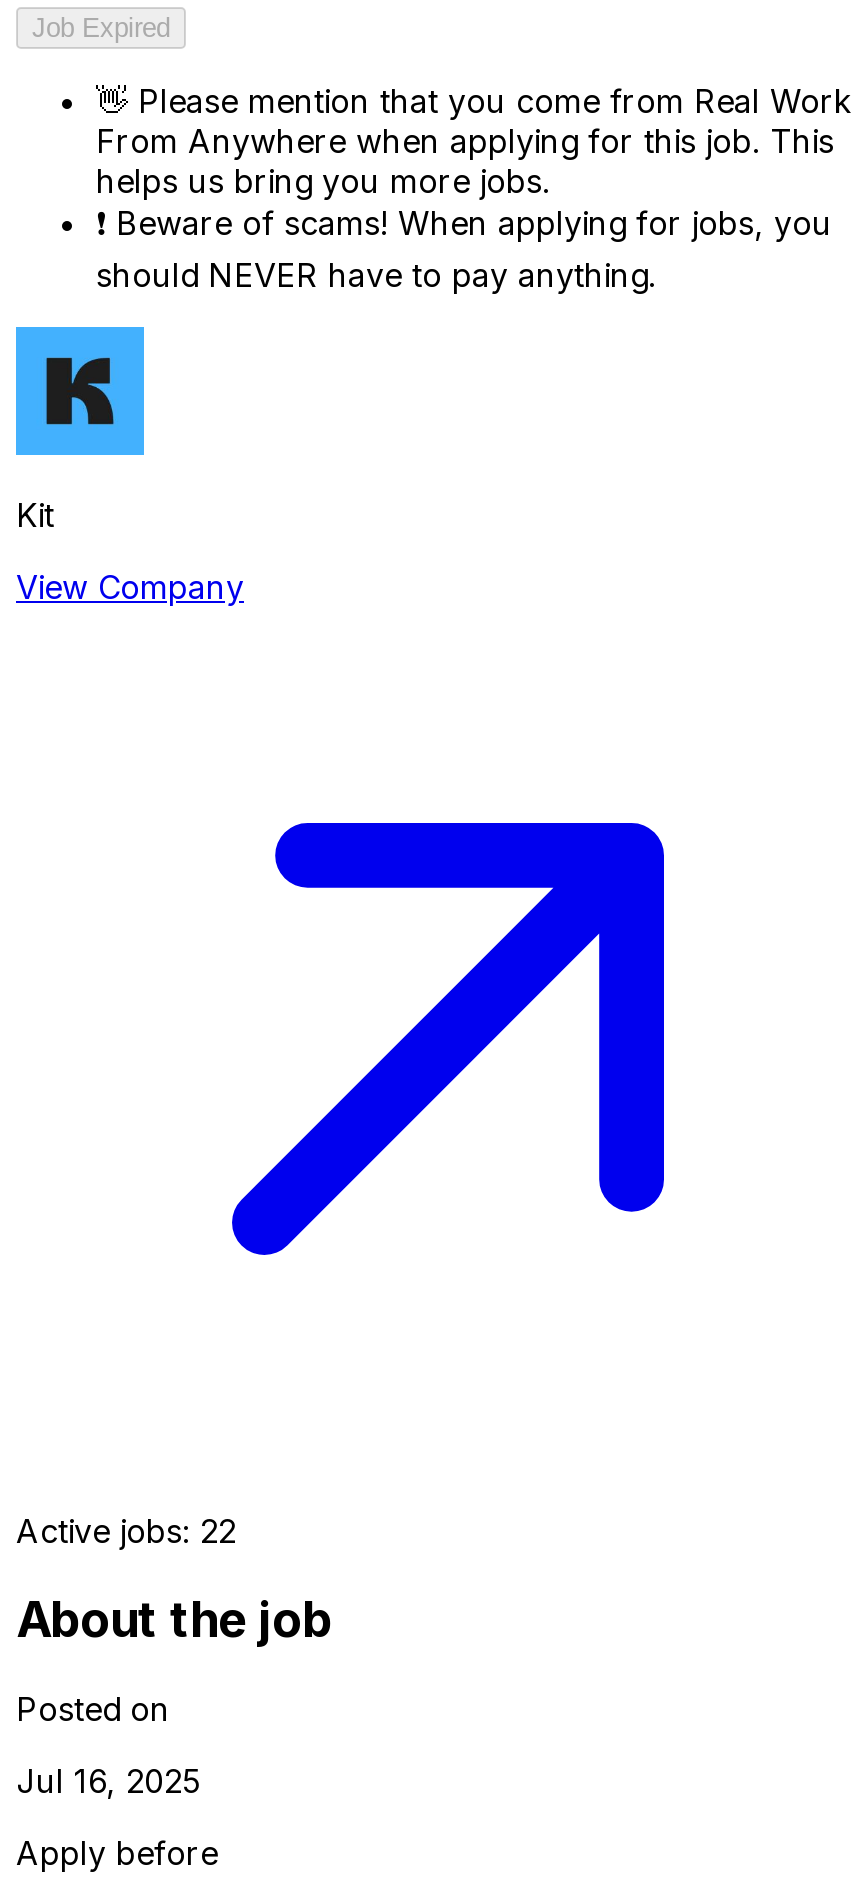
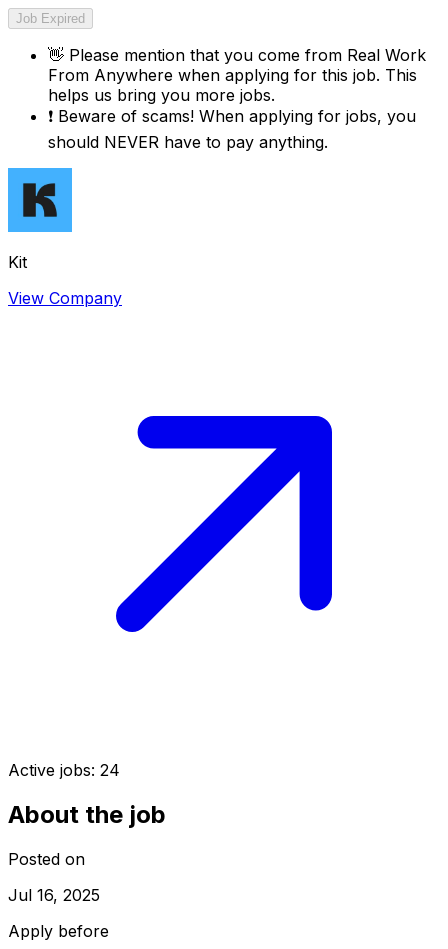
- Active jobs: 22
+ Active jobs: 24
